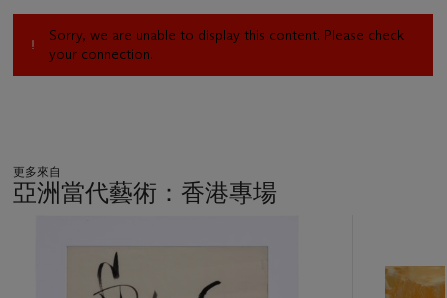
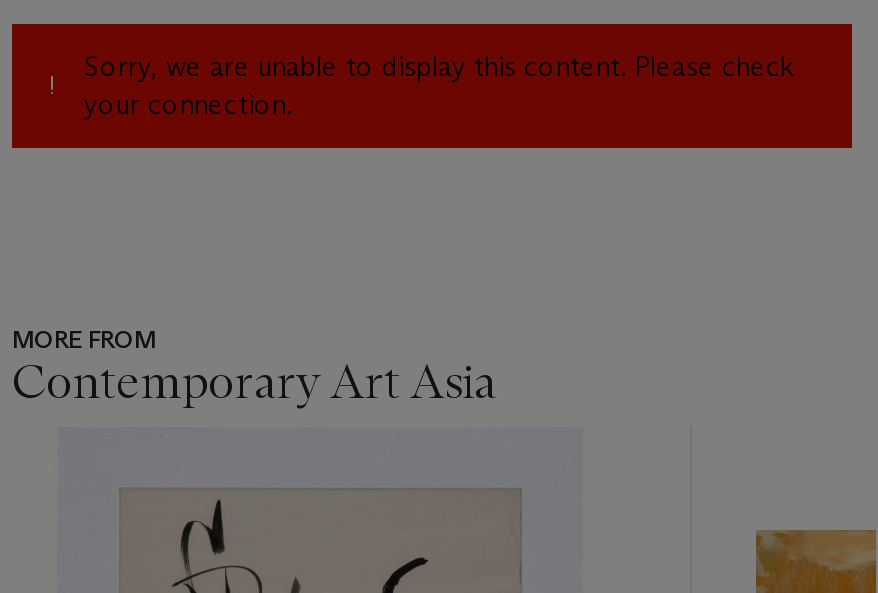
- 更多來自
- 亞洲當代藝術：香港專場
+ MORE FROM
+ Contemporary Art Asia
